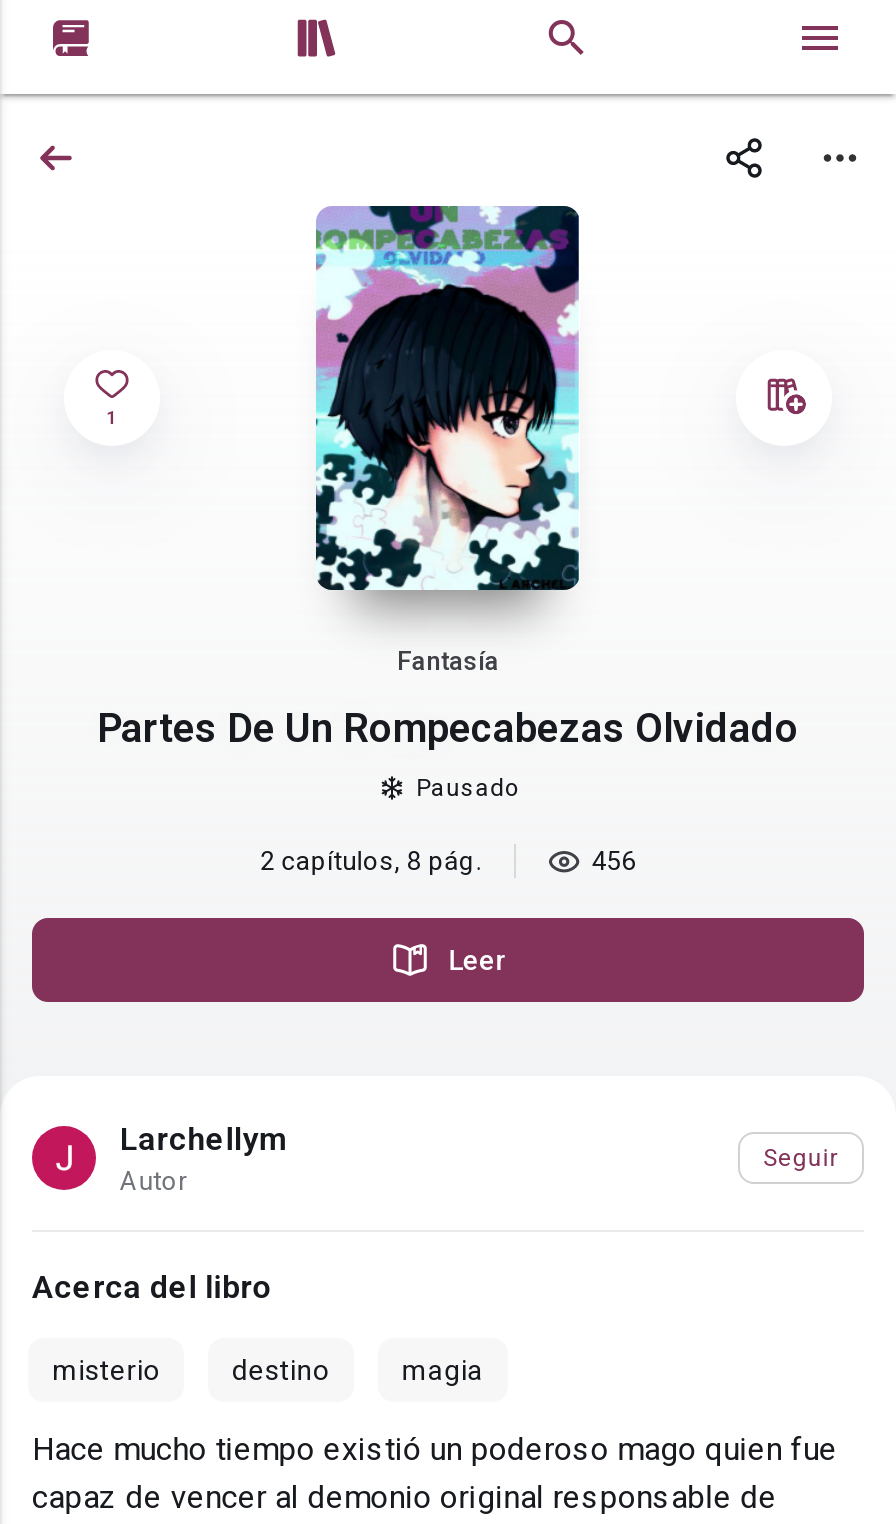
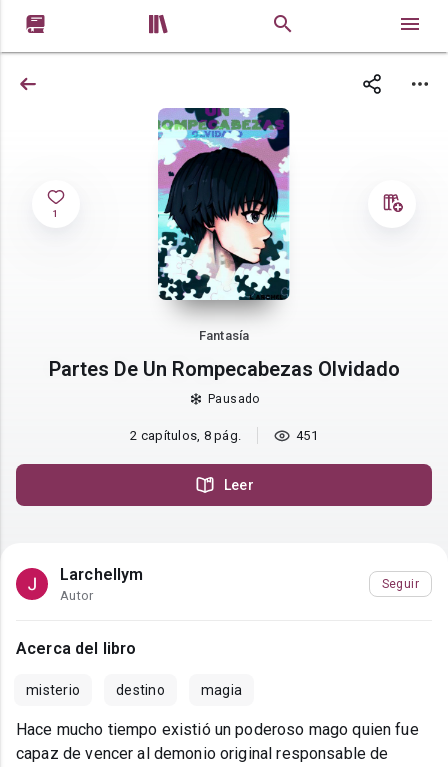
- 456
+ 451
